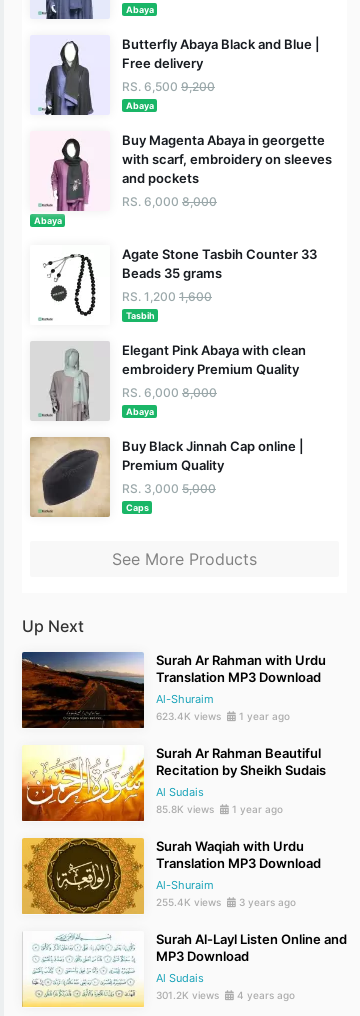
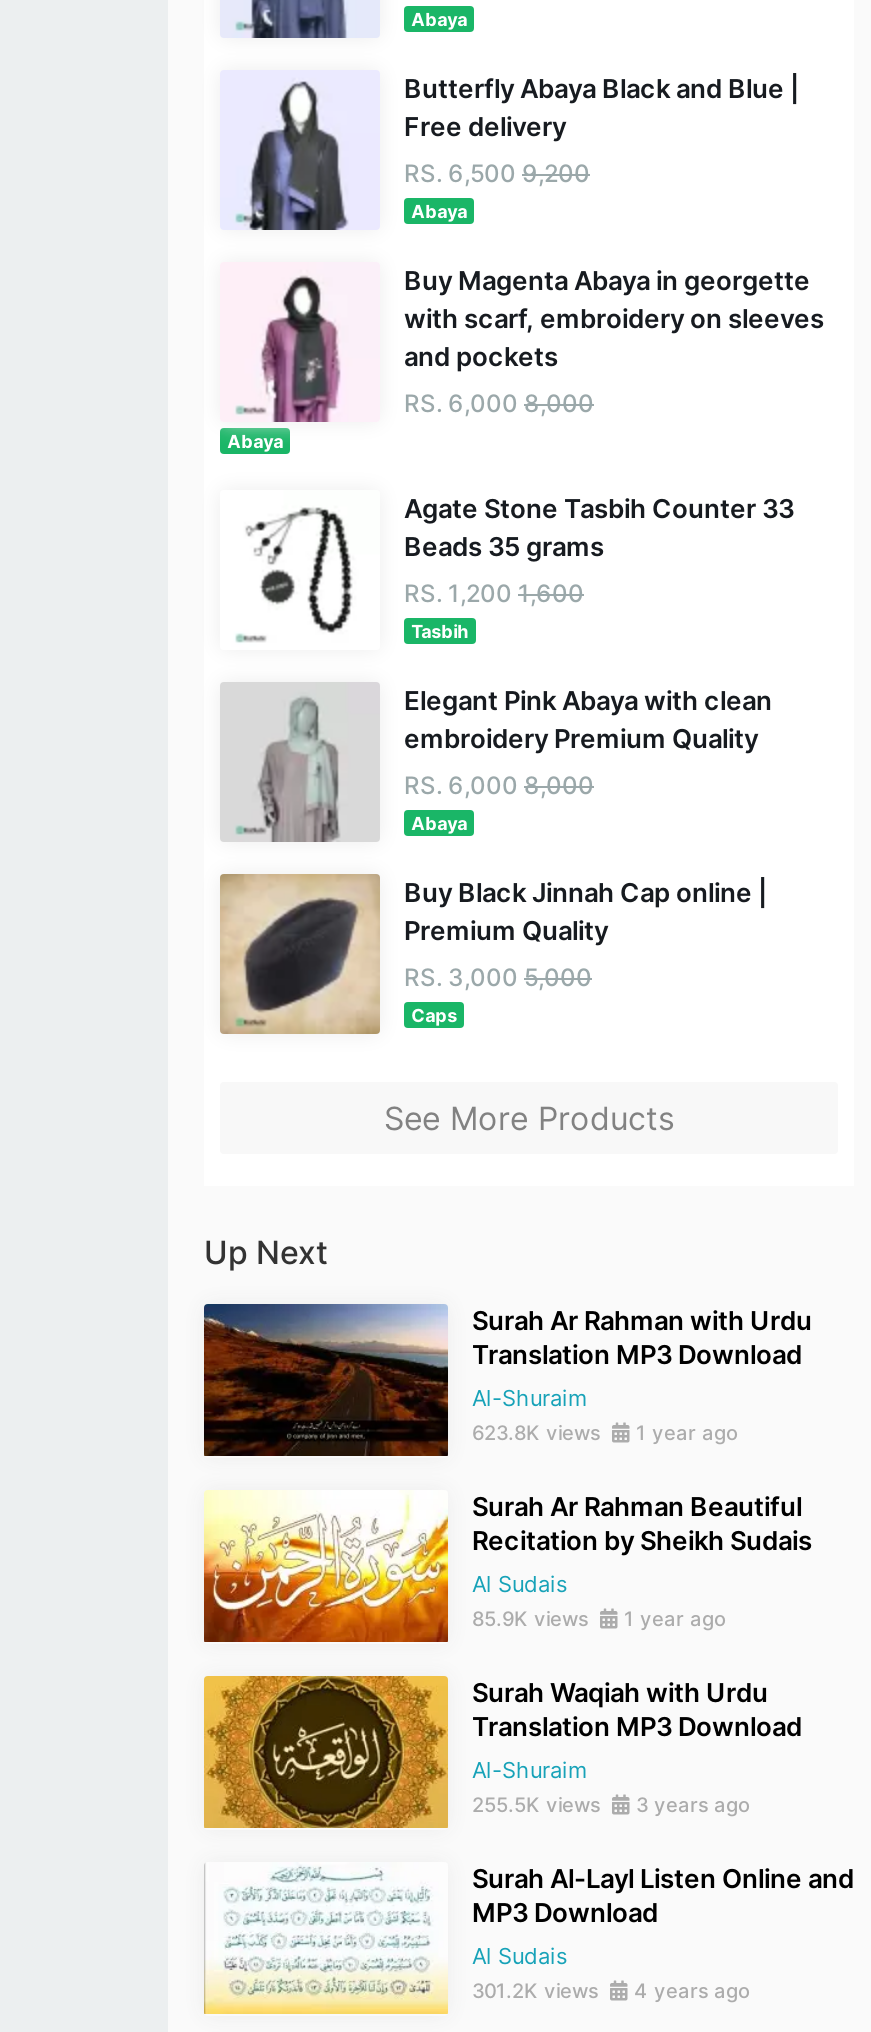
- 623.4K views 1 year ago
+ 623.8K views 1 year ago

- 85.8K views 1 year ago
+ 85.9K views 1 year ago

- 255.4K views 3 years ago
+ 255.5K views 3 years ago
